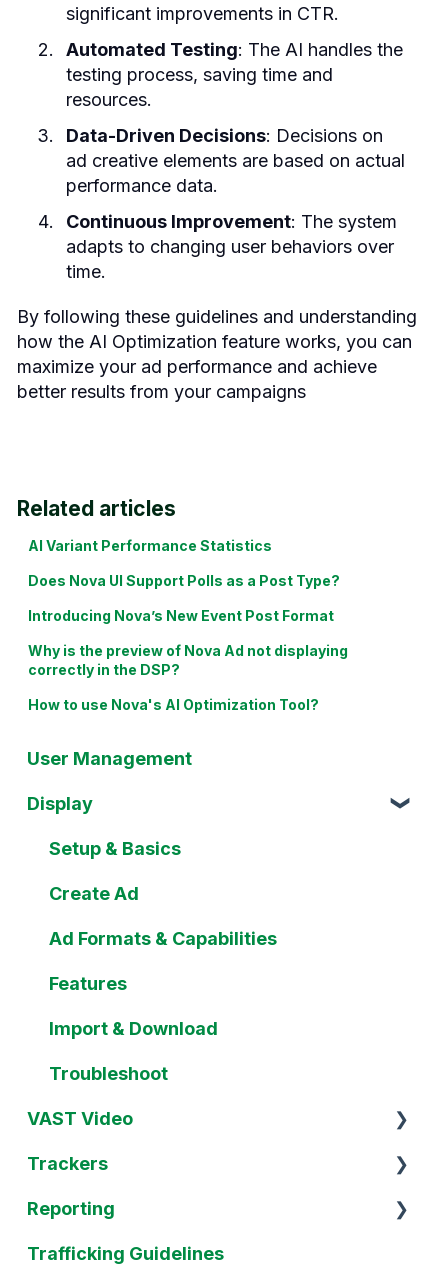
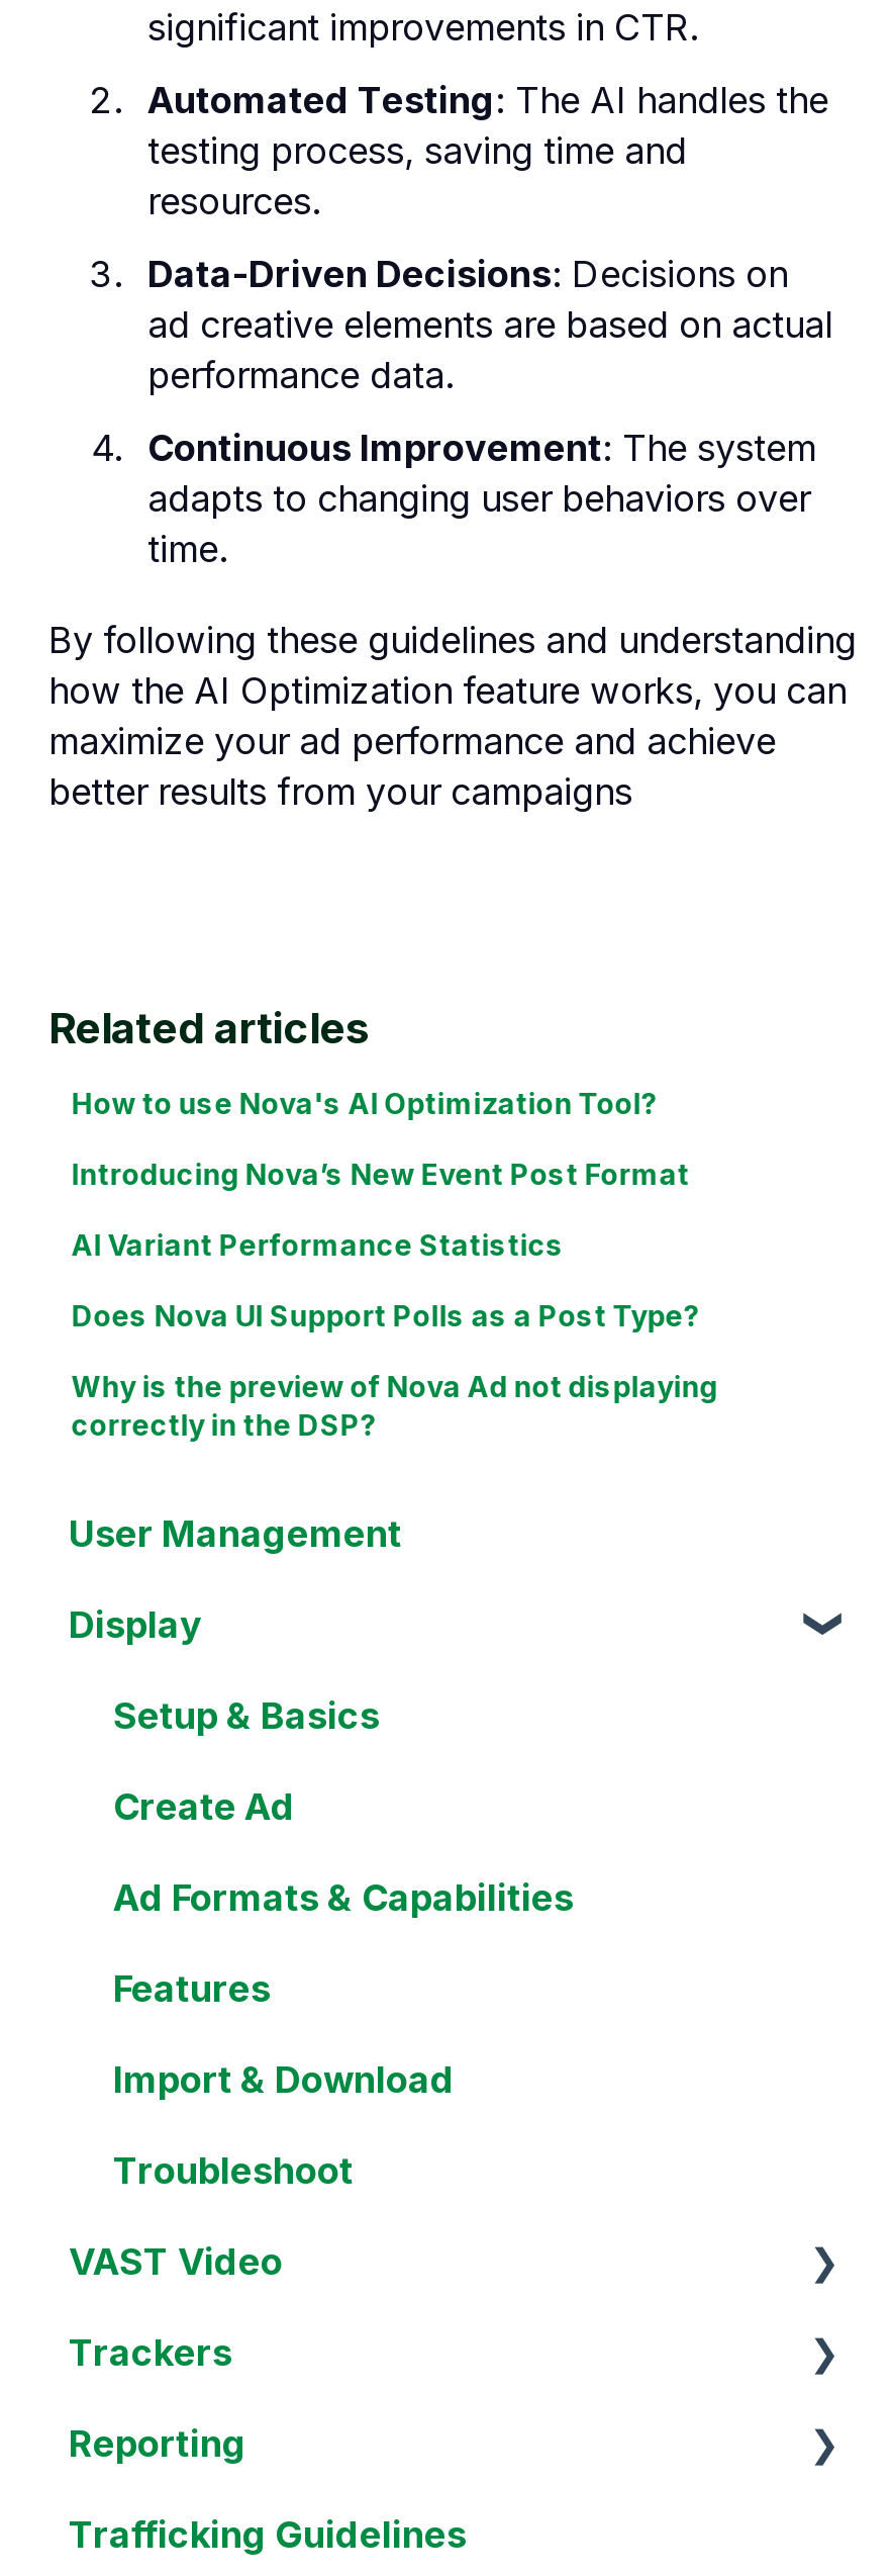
moved down: AI Variant Performance Statistics | Does Nova UI Support Polls as a Post Type?

moved up: Introducing Nova’s New Event Post Format

moved down: Why is the preview of Nova Ad not displaying | correctly in the DSP?

moved up: How to use Nova's AI Optimization Tool?
